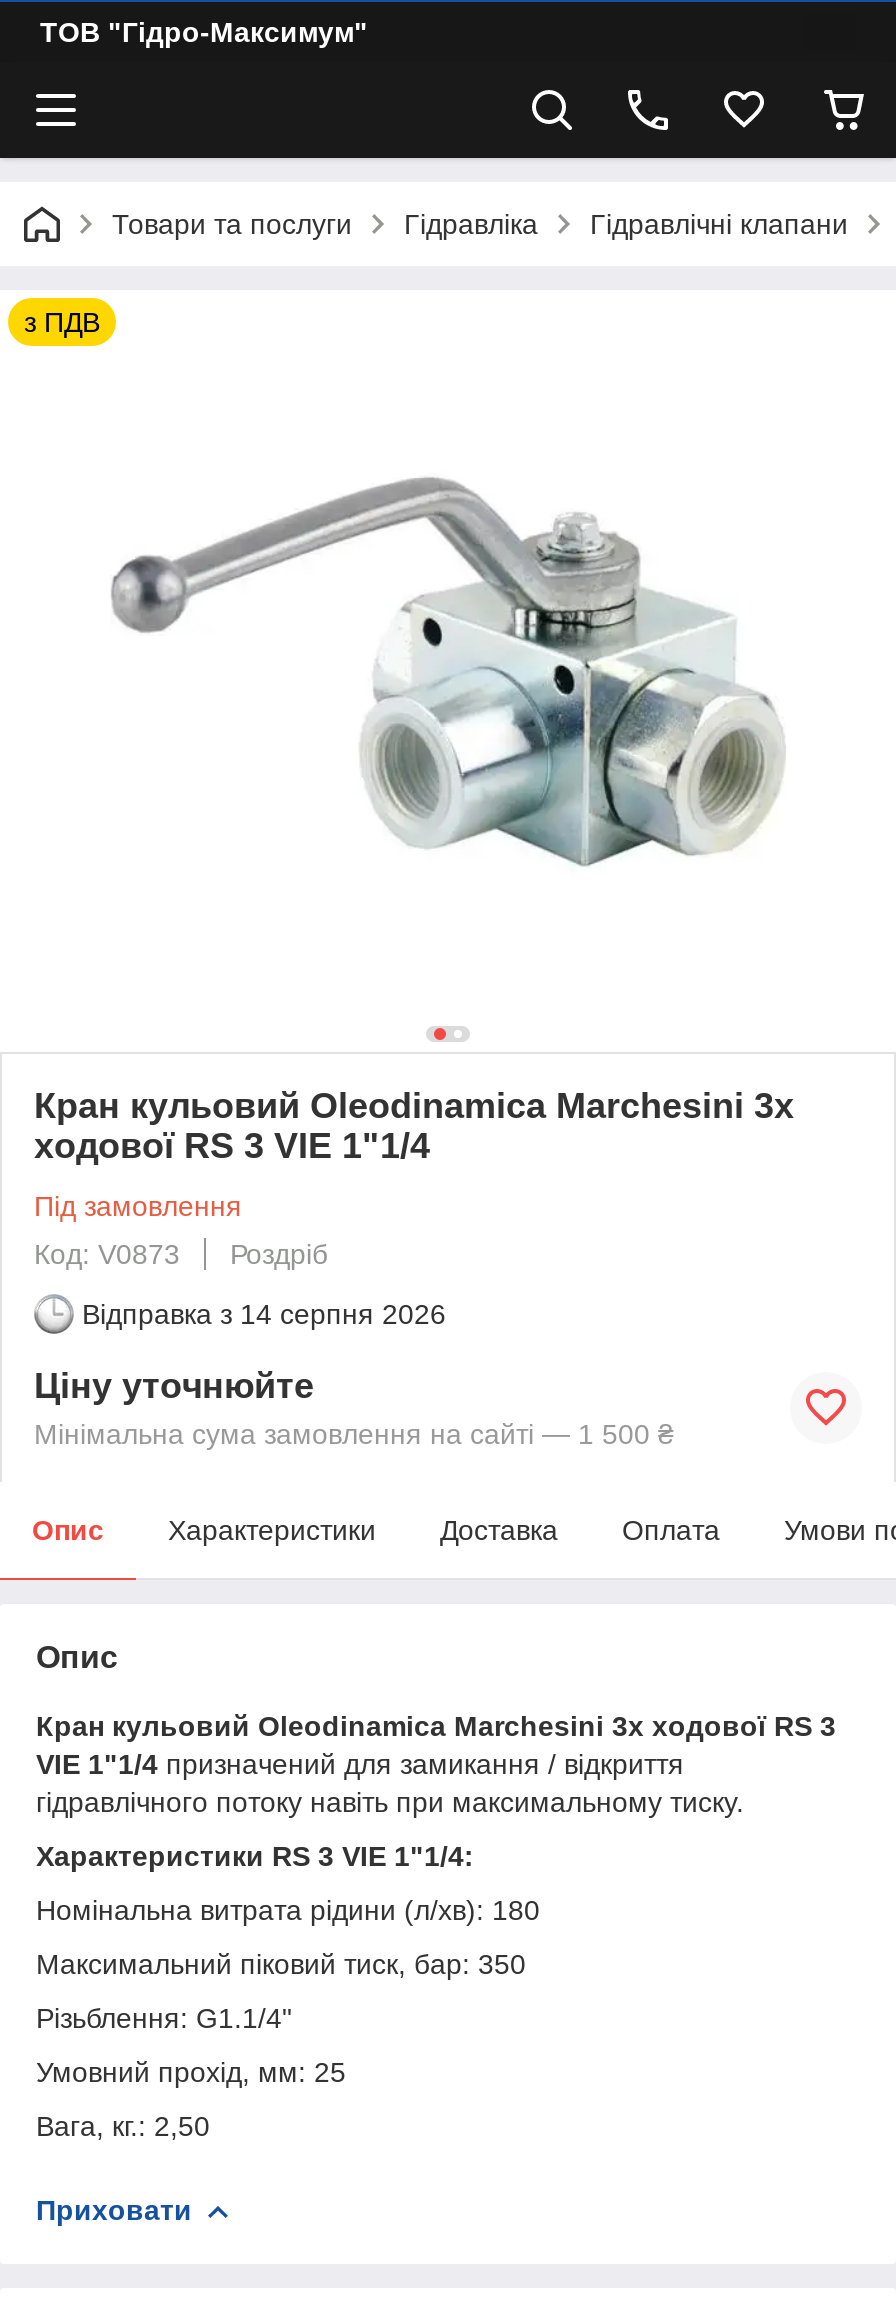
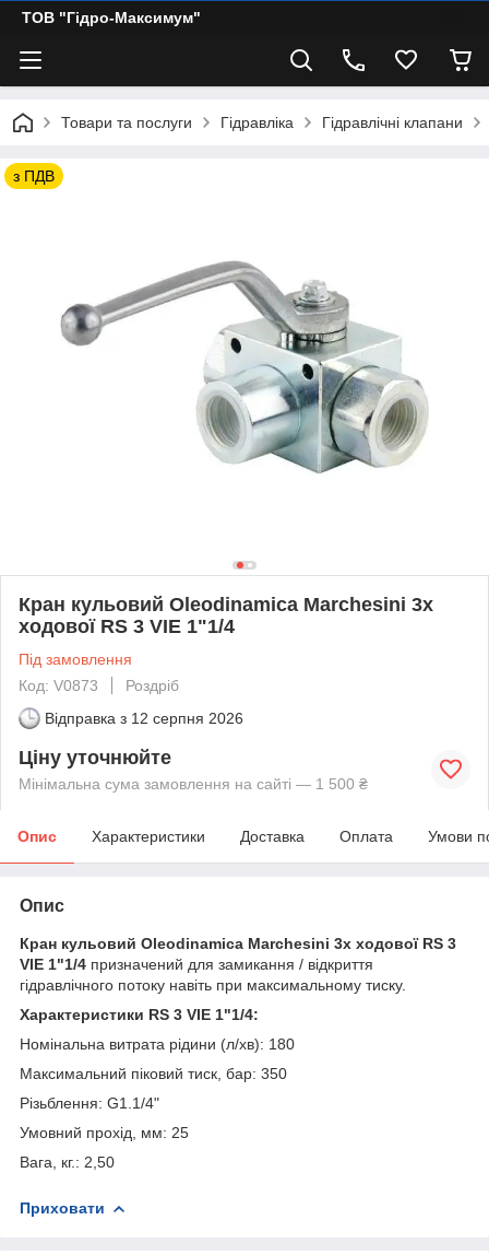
- Відправка з 14 серпня 2026
+ Відправка з 12 серпня 2026
